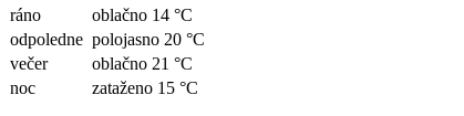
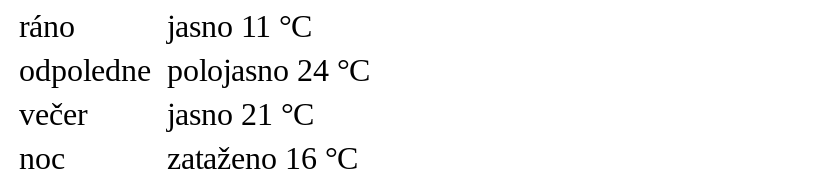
- oblačno 14 °C
+ jasno 11 °C

- odpoledne polojasno 20 °C
+ odpoledne polojasno 24 °C

- oblačno 21 °C
+ jasno 21 °C

- zataženo 15 °C
+ zataženo 16 °C
